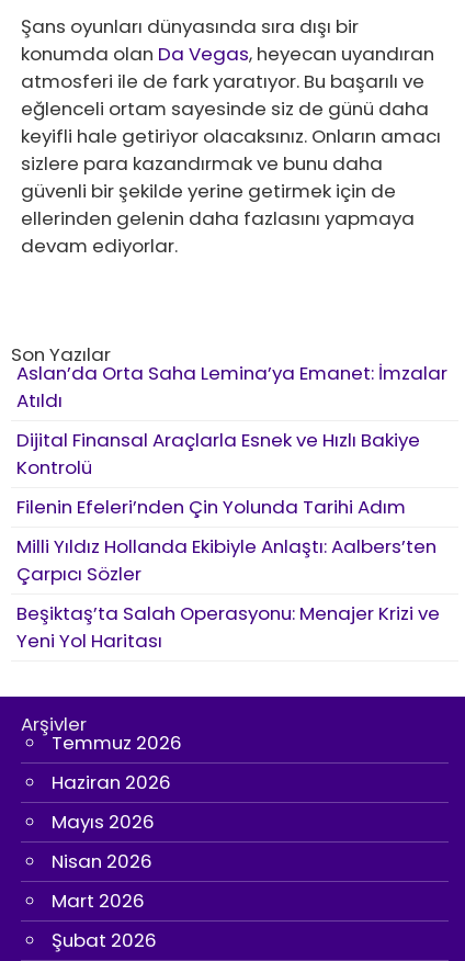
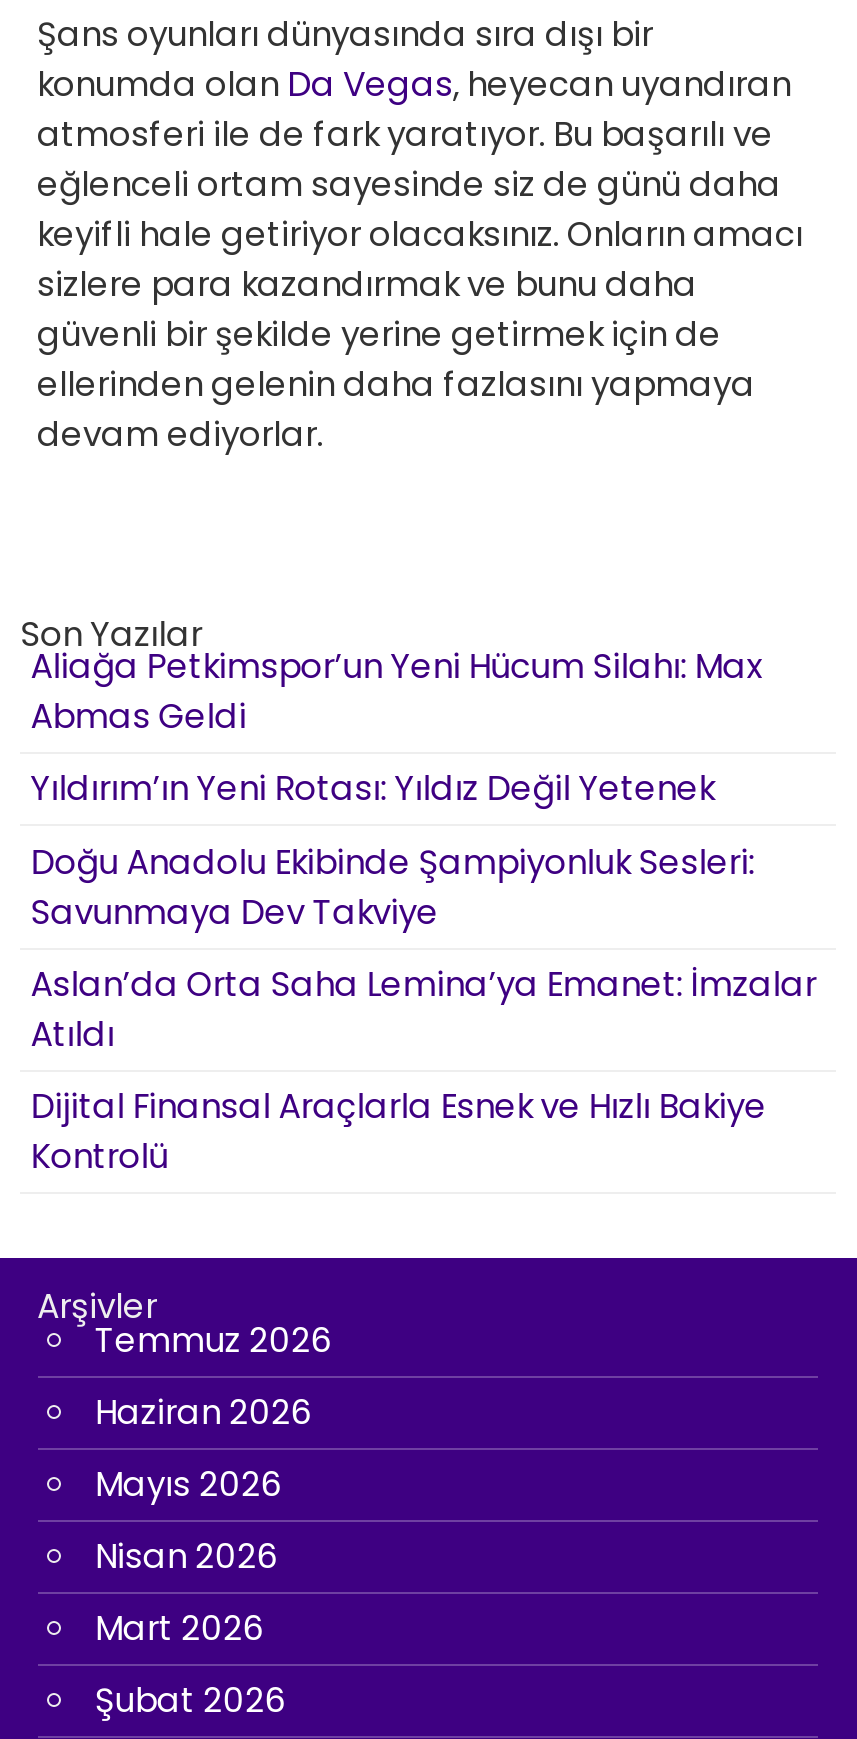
moved down: Aslan’da Orta Saha Lemina’ya Emanet: İmzalar | Atıldı | Dijital Finansal Araçlarla Esnek ve Hızlı Bakiye | Kontrolü

+ Aliağa Petkimspor’un Yeni Hücum Silahı: Max
+ Abmas Geldi
+ Yıldırım’ın Yeni Rotası: Yıldız Değil Yetenek
+ Doğu Anadolu Ekibinde Şampiyonluk Sesleri:
+ Savunmaya Dev Takviye

- Filenin Efeleri’nden Çin Yolunda Tarihi Adım
- Milli Yıldız Hollanda Ekibiyle Anlaştı: Aalbers’ten
- Çarpıcı Sözler
- Beşiktaş’ta Salah Operasyonu: Menajer Krizi ve
- Yeni Yol Haritası
